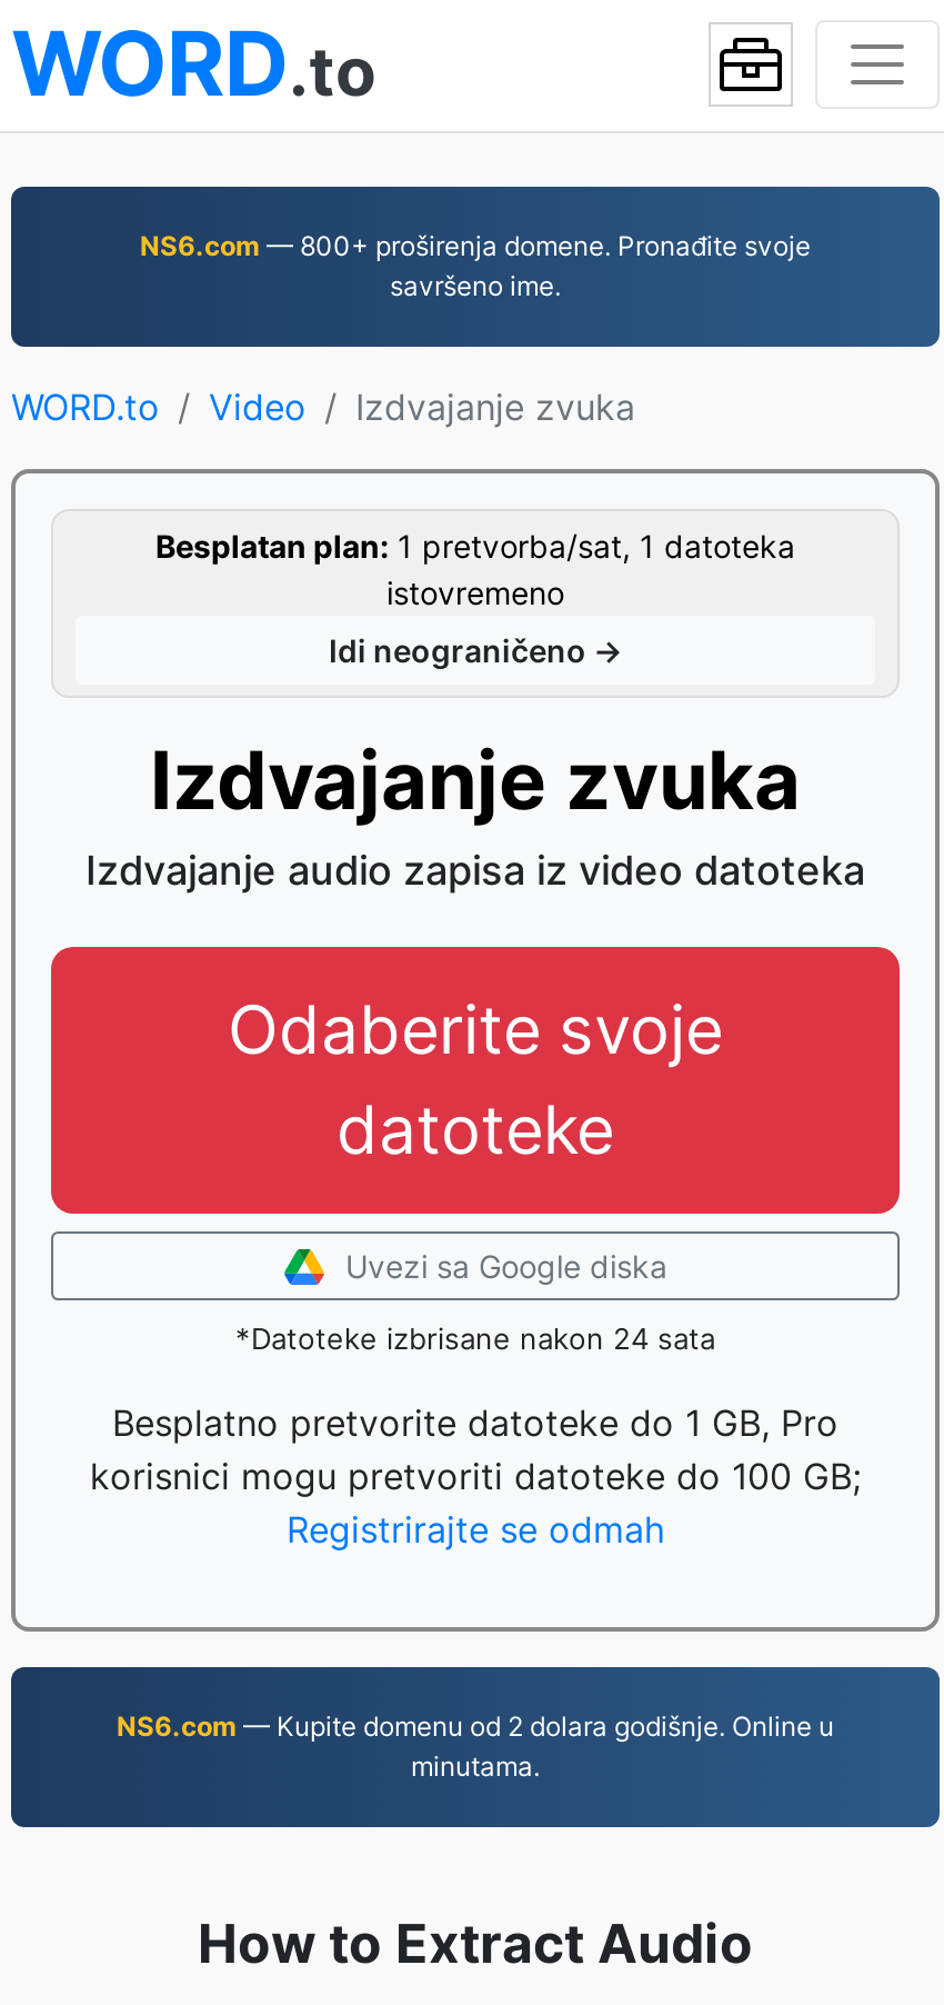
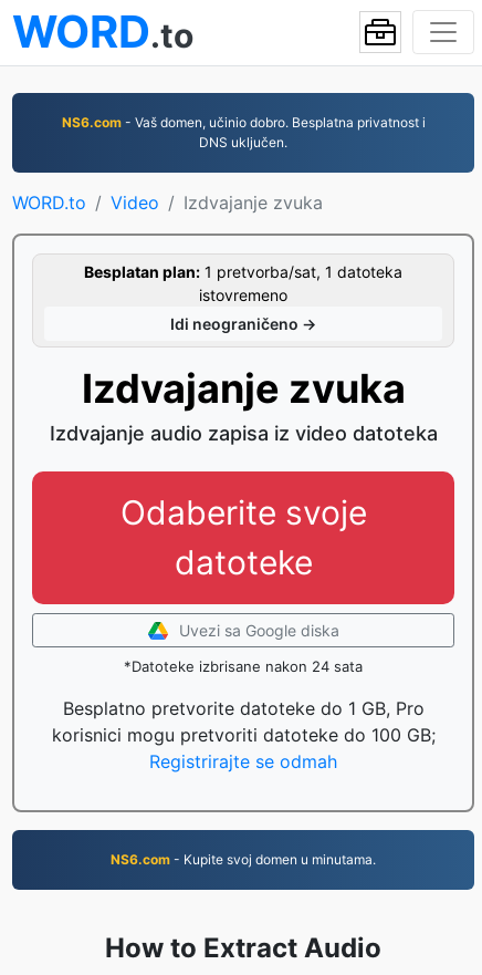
- NS6.com — 800+ proširenja domene. Pronađite svoje
- savršeno ime.
+ NS6.com - Vaš domen, učinio dobro. Besplatna privatnost i
+ DNS uključen.

- NS6.com — Kupite domenu od 2 dolara godišnje. Online u
- minutama.
+ NS6.com - Kupite svoj domen u minutama.
